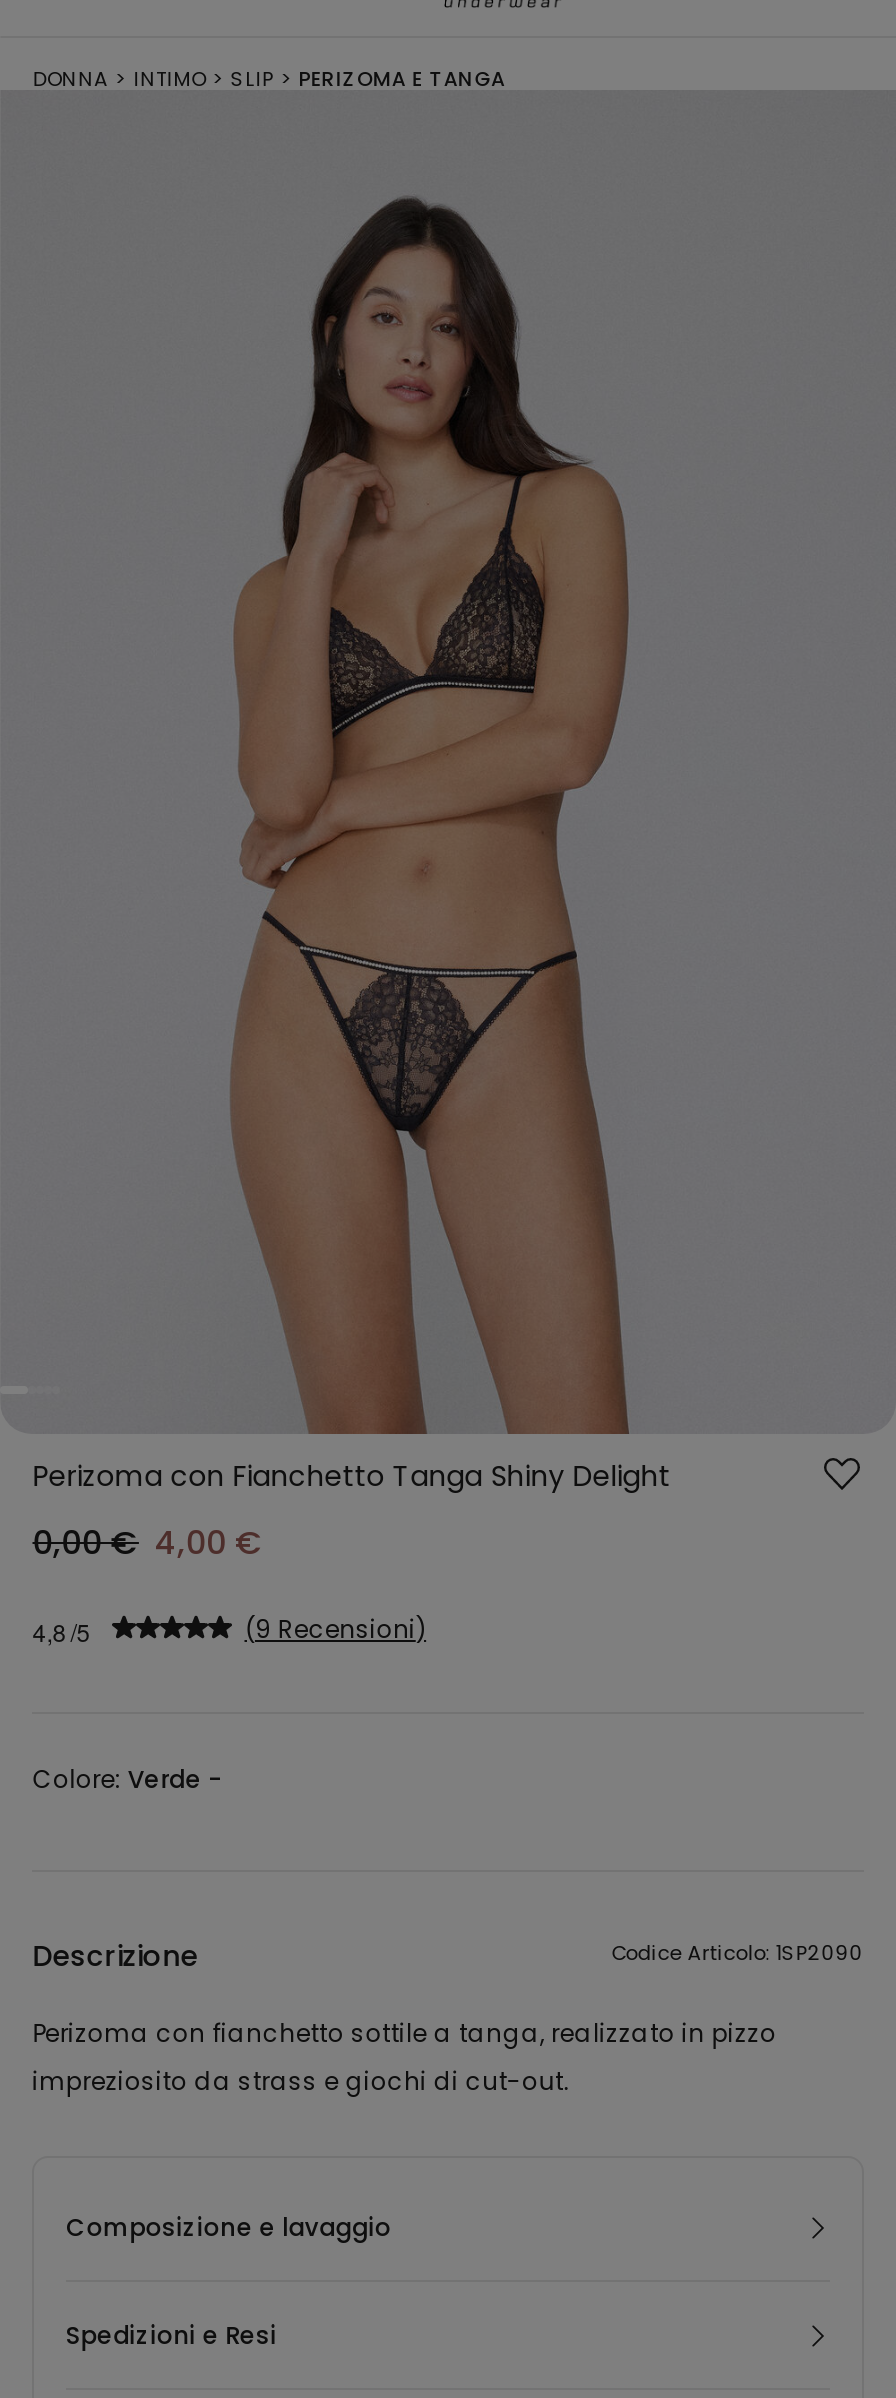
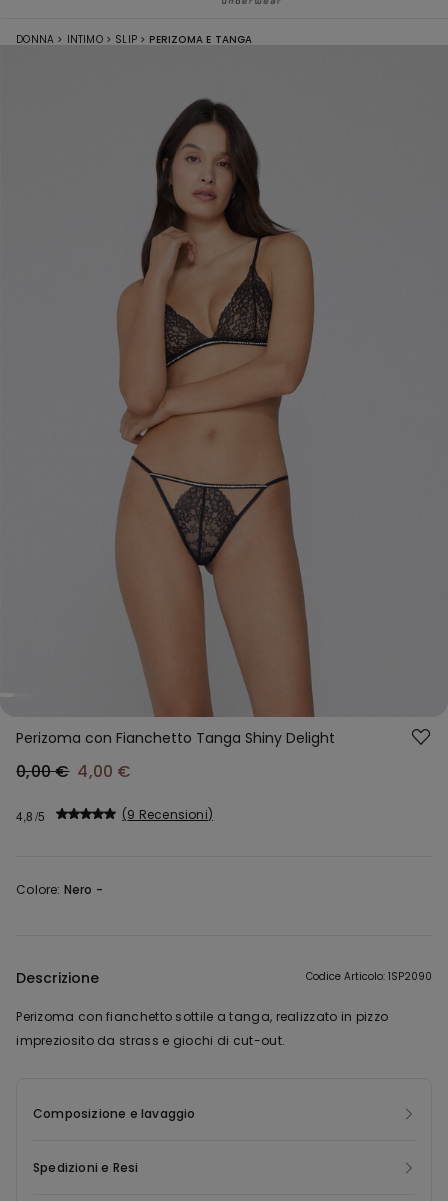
- Colore: Verde -
+ Colore: Nero -
